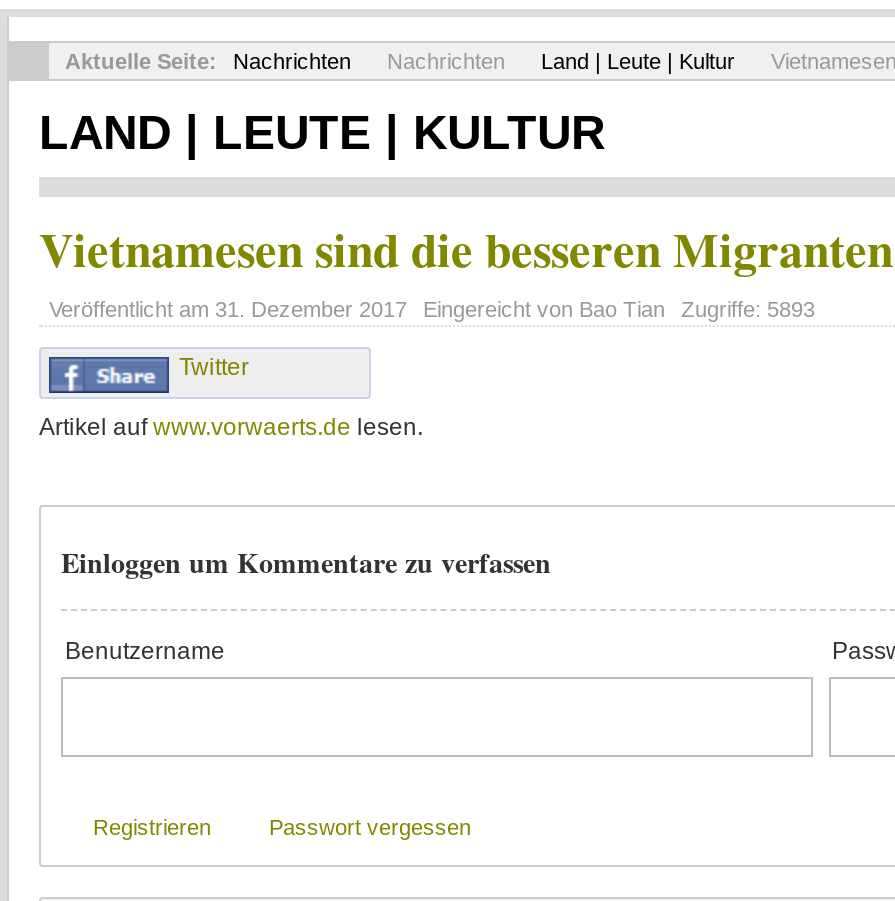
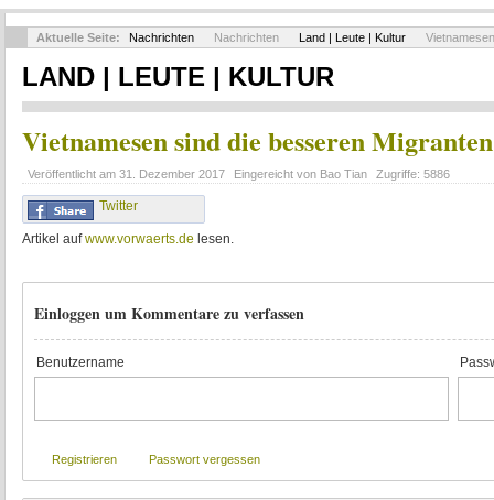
- Veröffentlicht am 31. Dezember 2017 Eingereicht von Bao Tian Zugriffe: 5893
+ Veröffentlicht am 31. Dezember 2017 Eingereicht von Bao Tian Zugriffe: 5886
